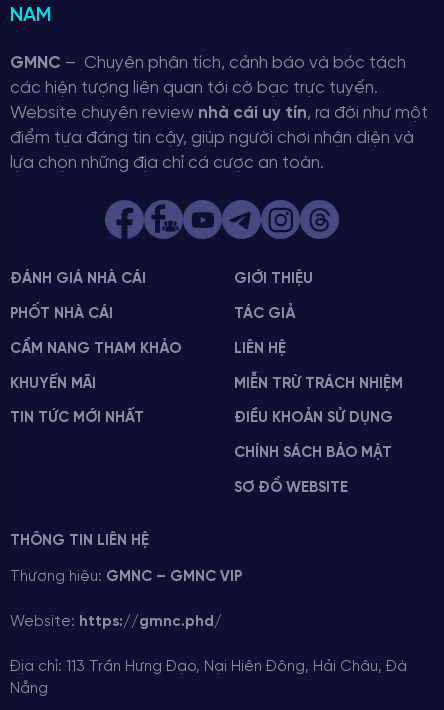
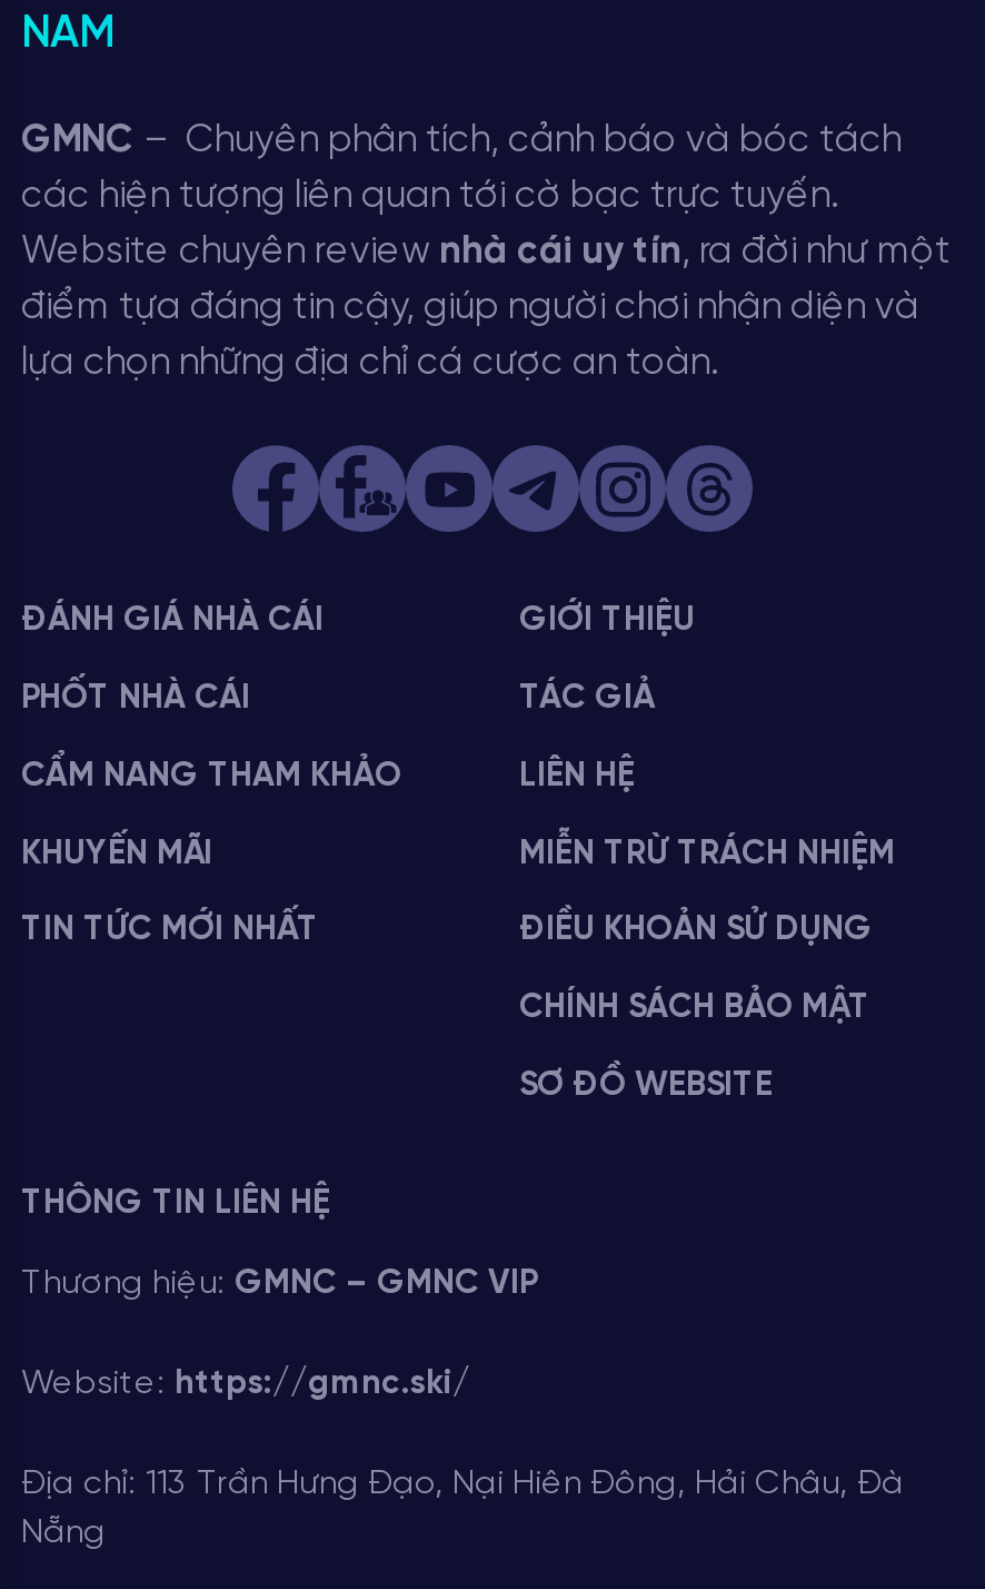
- Website: https://gmnc.phd/
+ Website: https://gmnc.ski/
